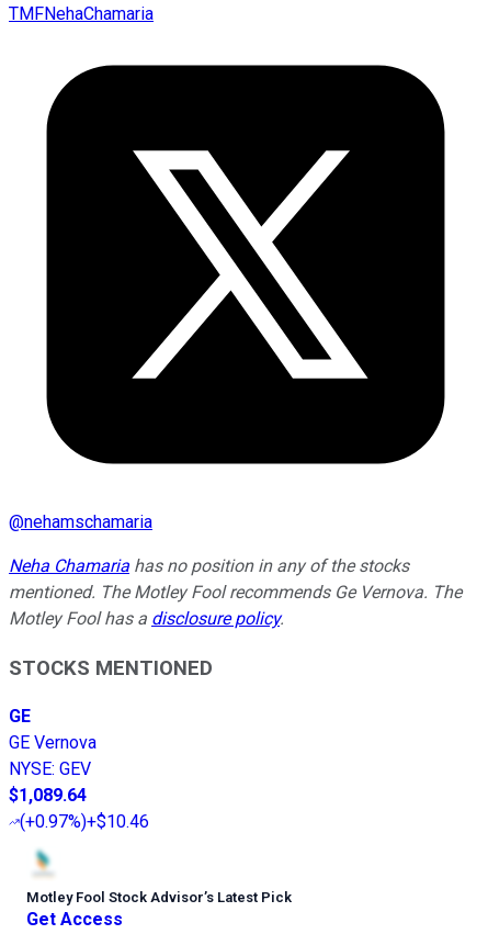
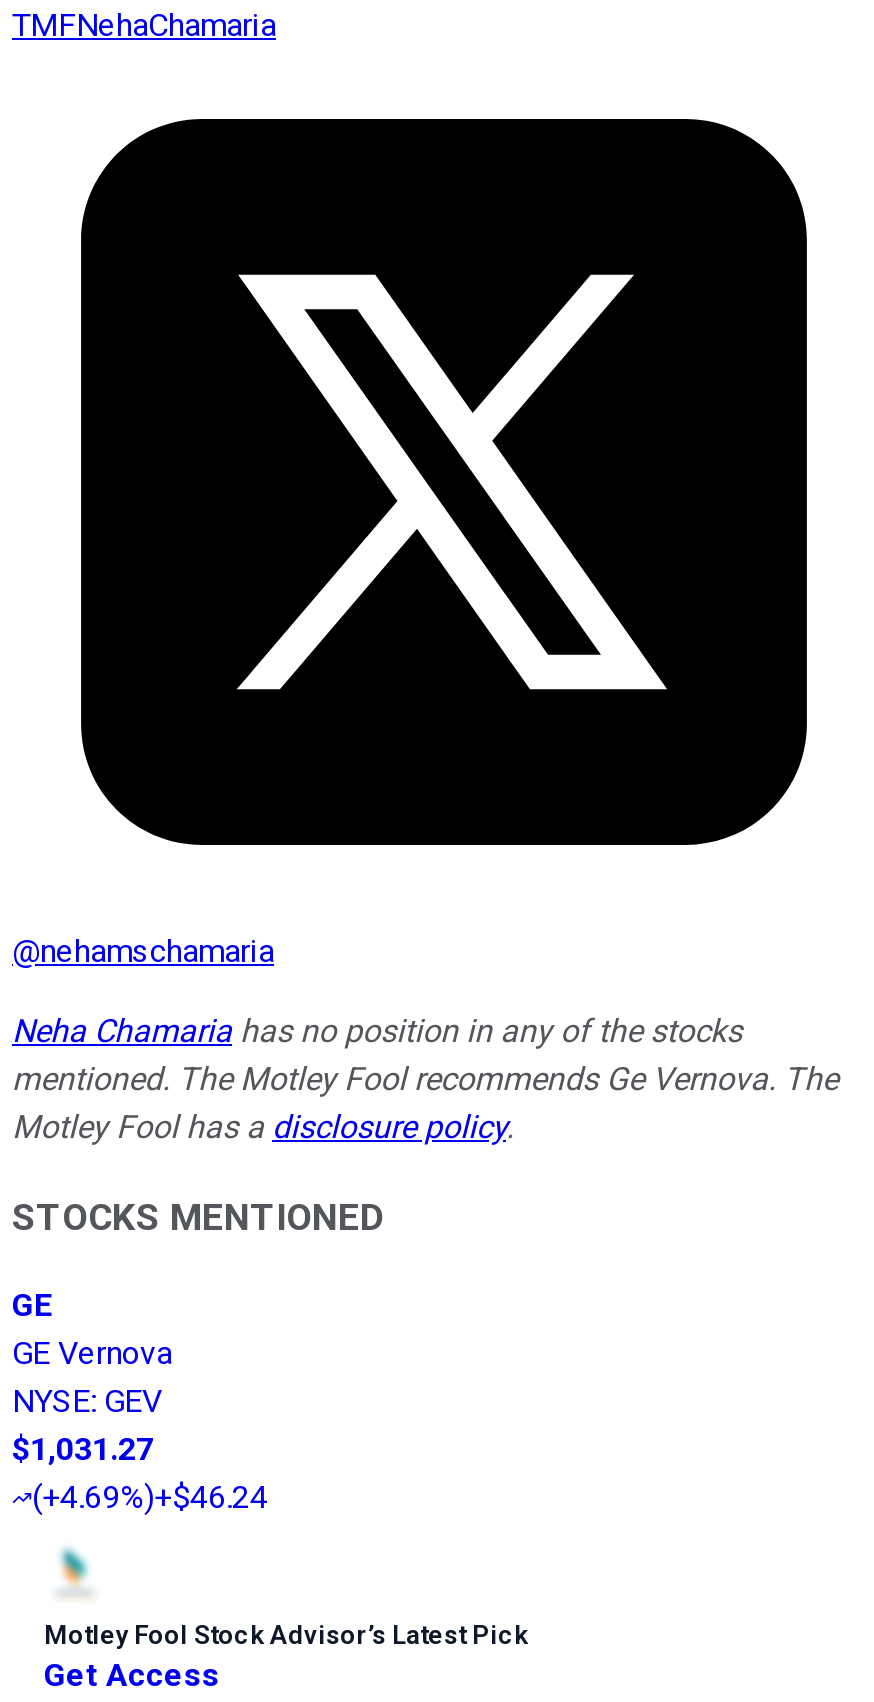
- $1,089.64
+ $1,031.27

- (+0.97%)+$10.46
+ (+4.69%)+$46.24
